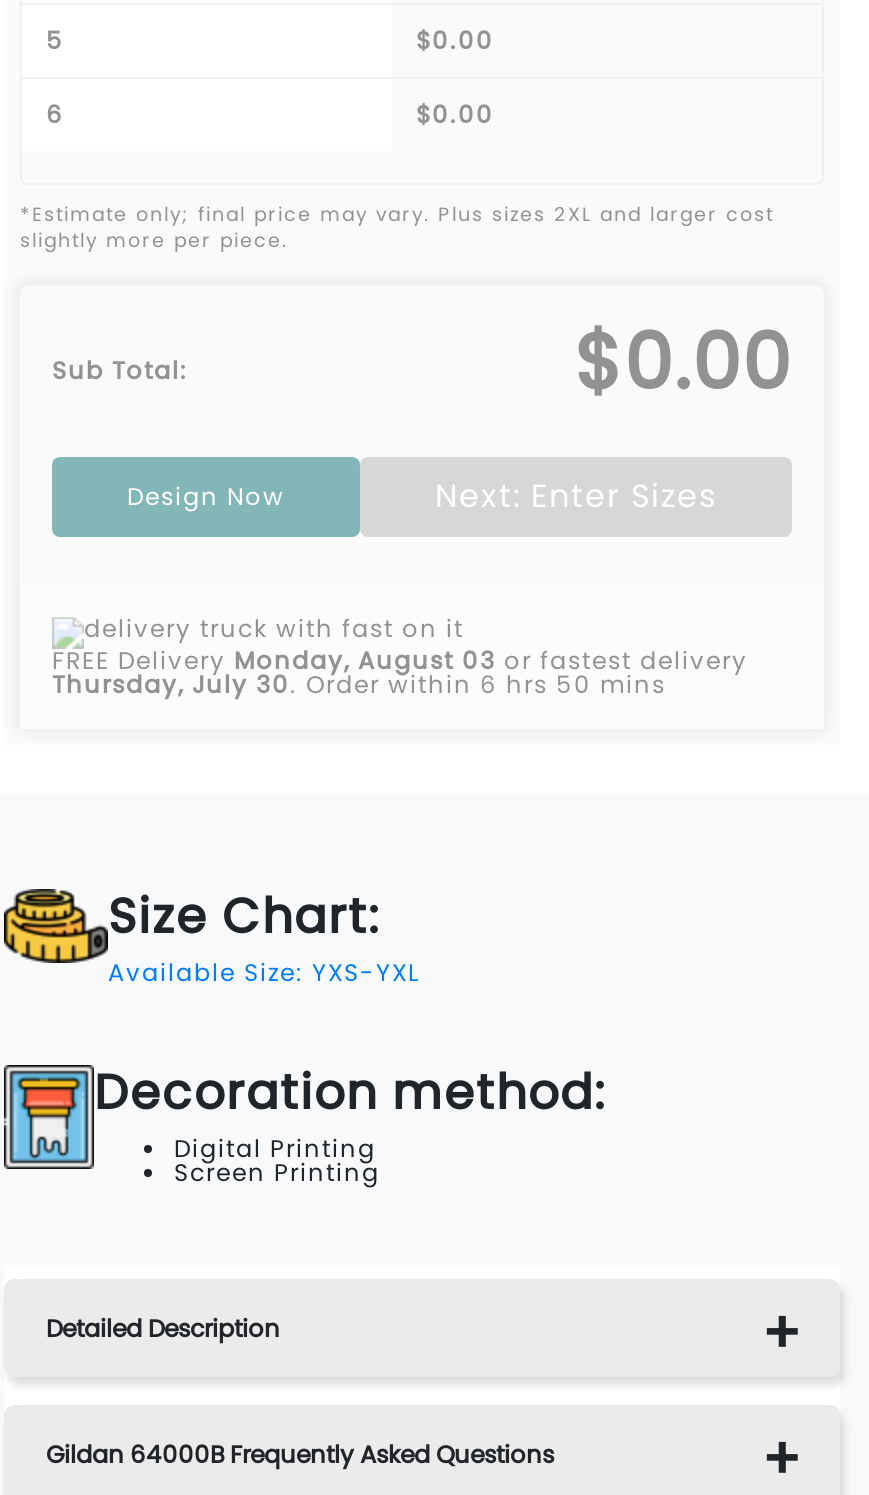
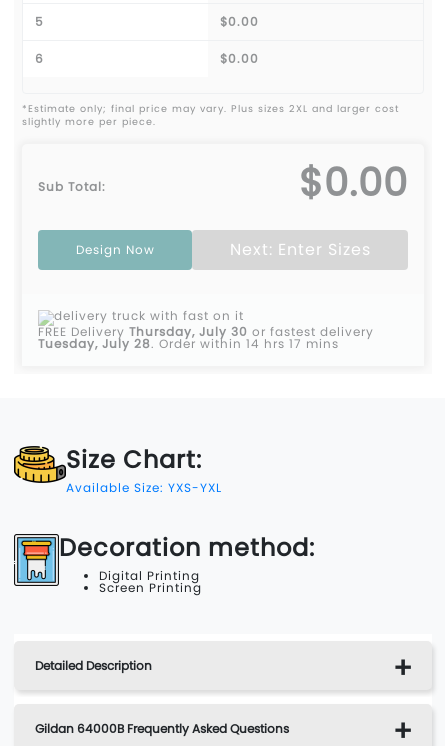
- FREE Delivery Monday, August 03 or fastest delivery
+ FREE Delivery Thursday, July 30 or fastest delivery

- Thursday, July 30.Order within 6 hrs 50 mins
+ Tuesday, July 28.Order within 14 hrs 17 mins
